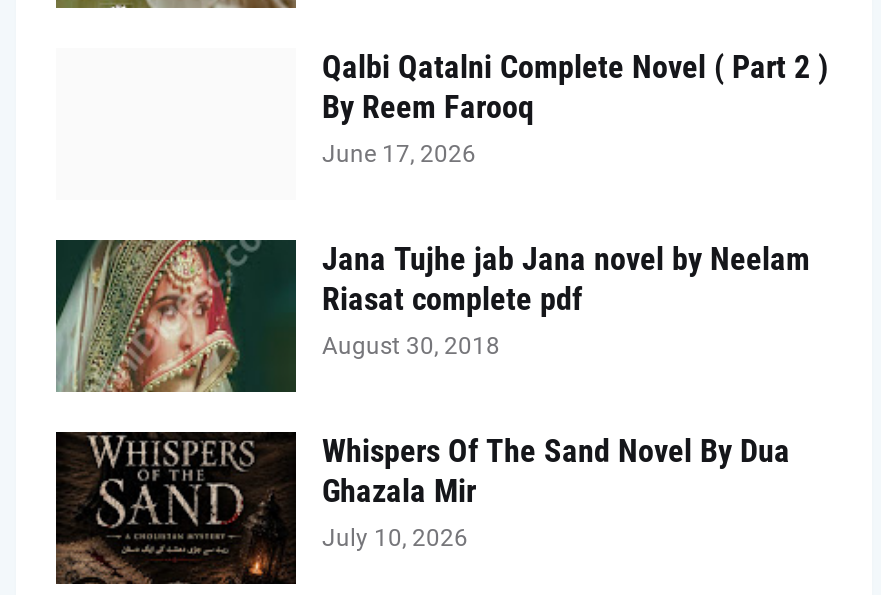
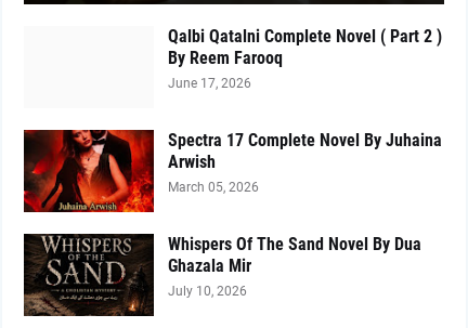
- [image]
- Jana Tujhe jab Jana novel by Neelam
- Riasat complete pdf
- August 30, 2018
+ [image]
+ Spectra 17 Complete Novel By Juhaina
+ Arwish
+ March 05, 2026
